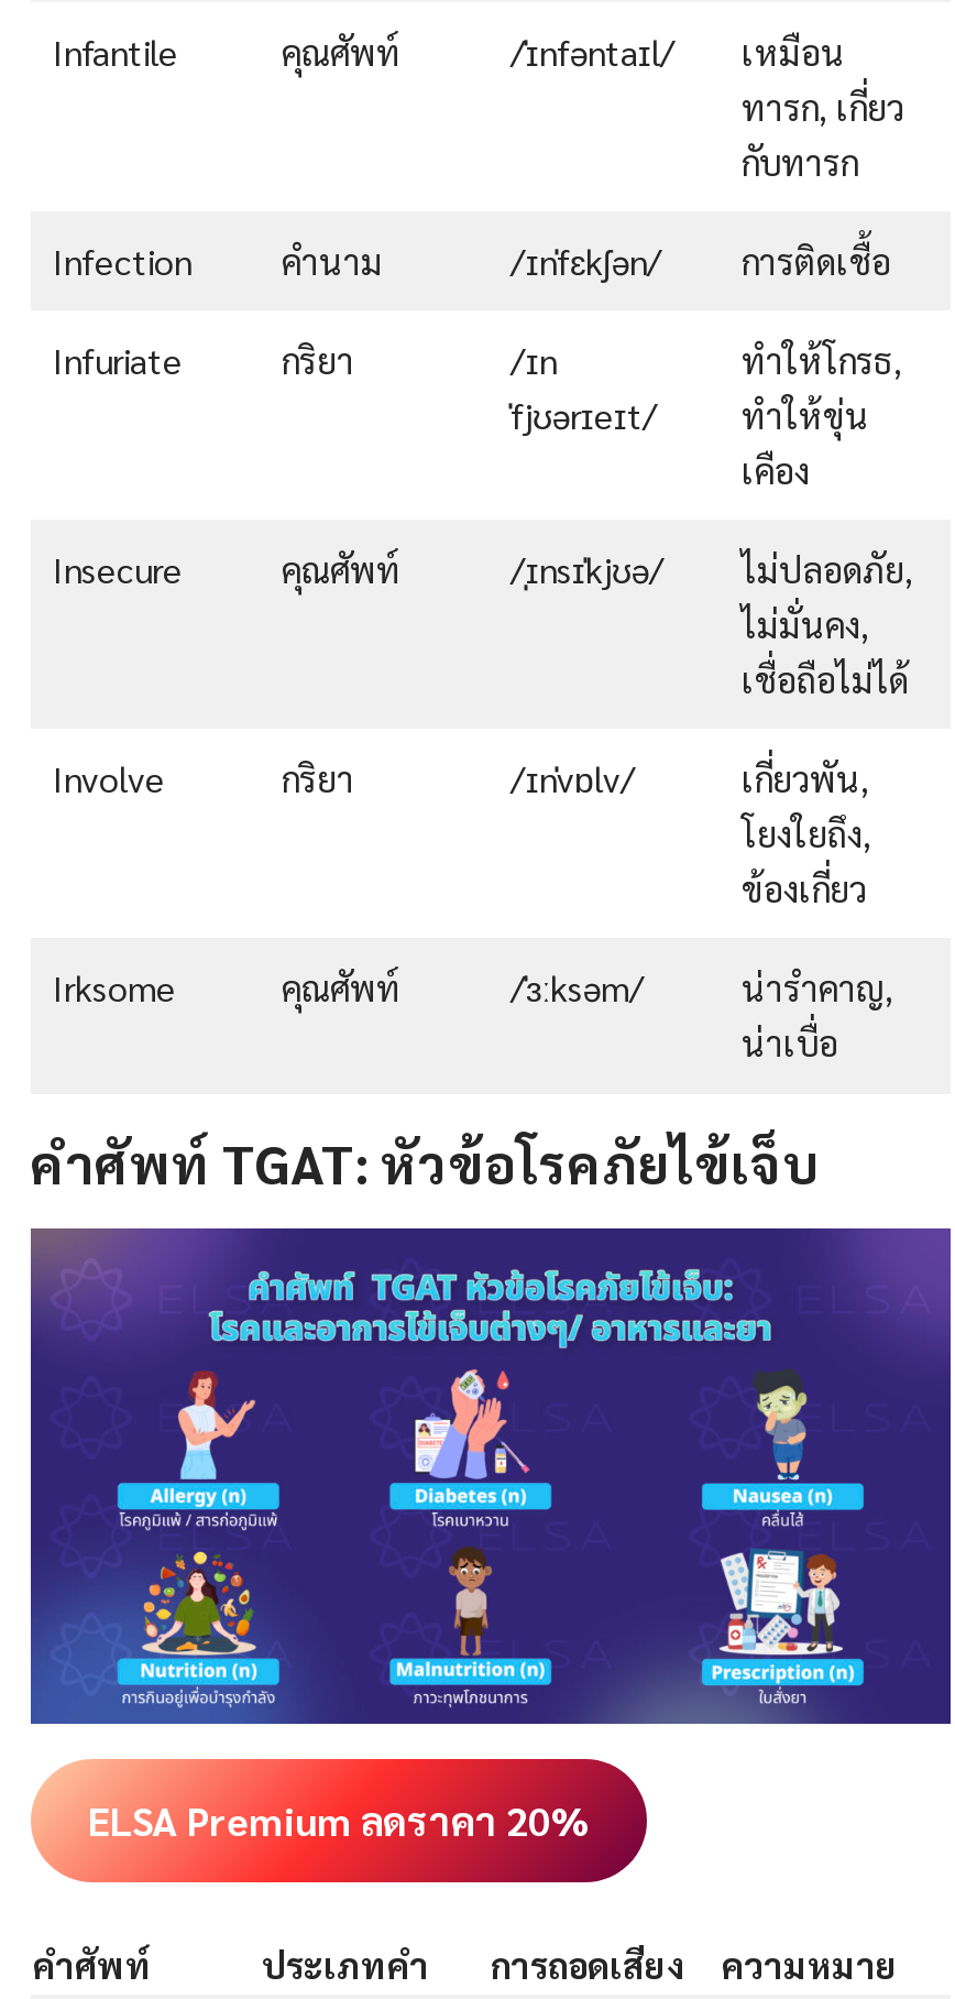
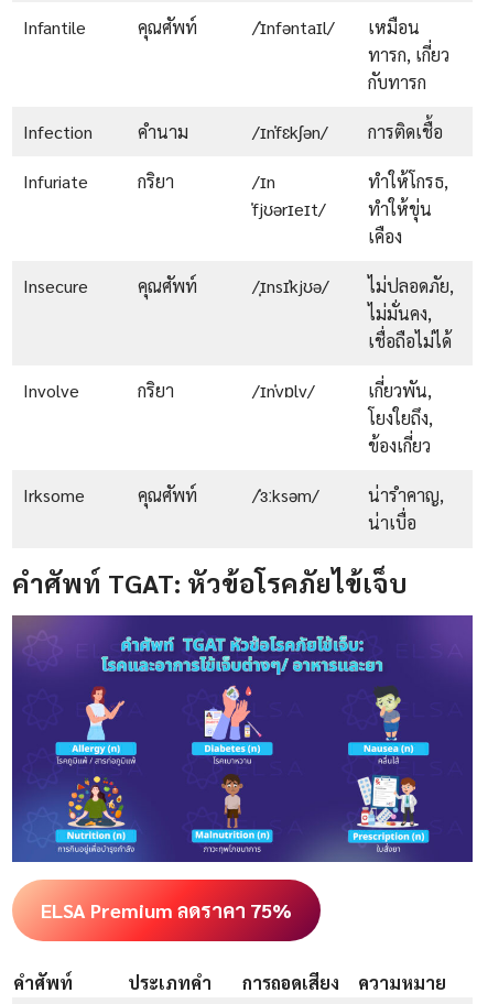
- ELSA Premium ลดราคา 20%
+ ELSA Premium ลดราคา 75%
